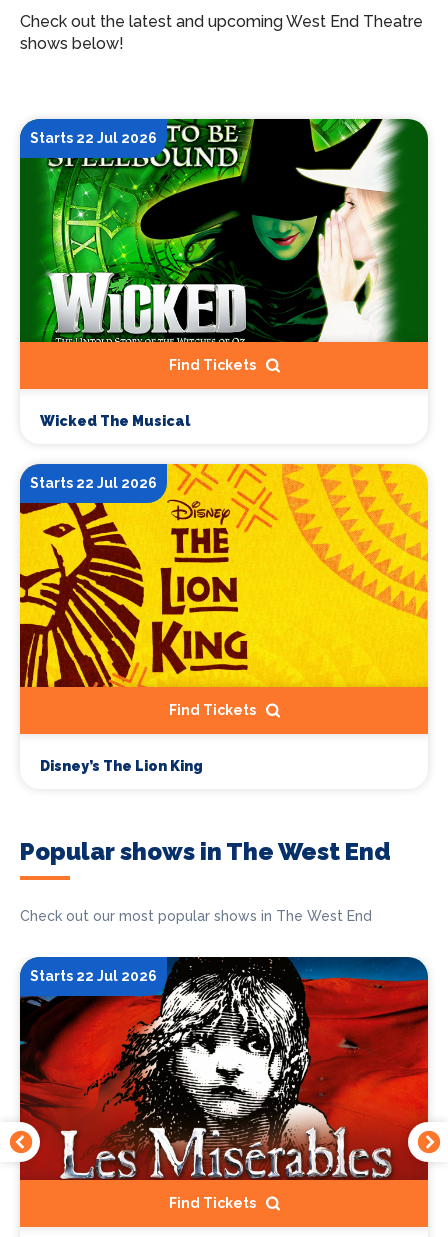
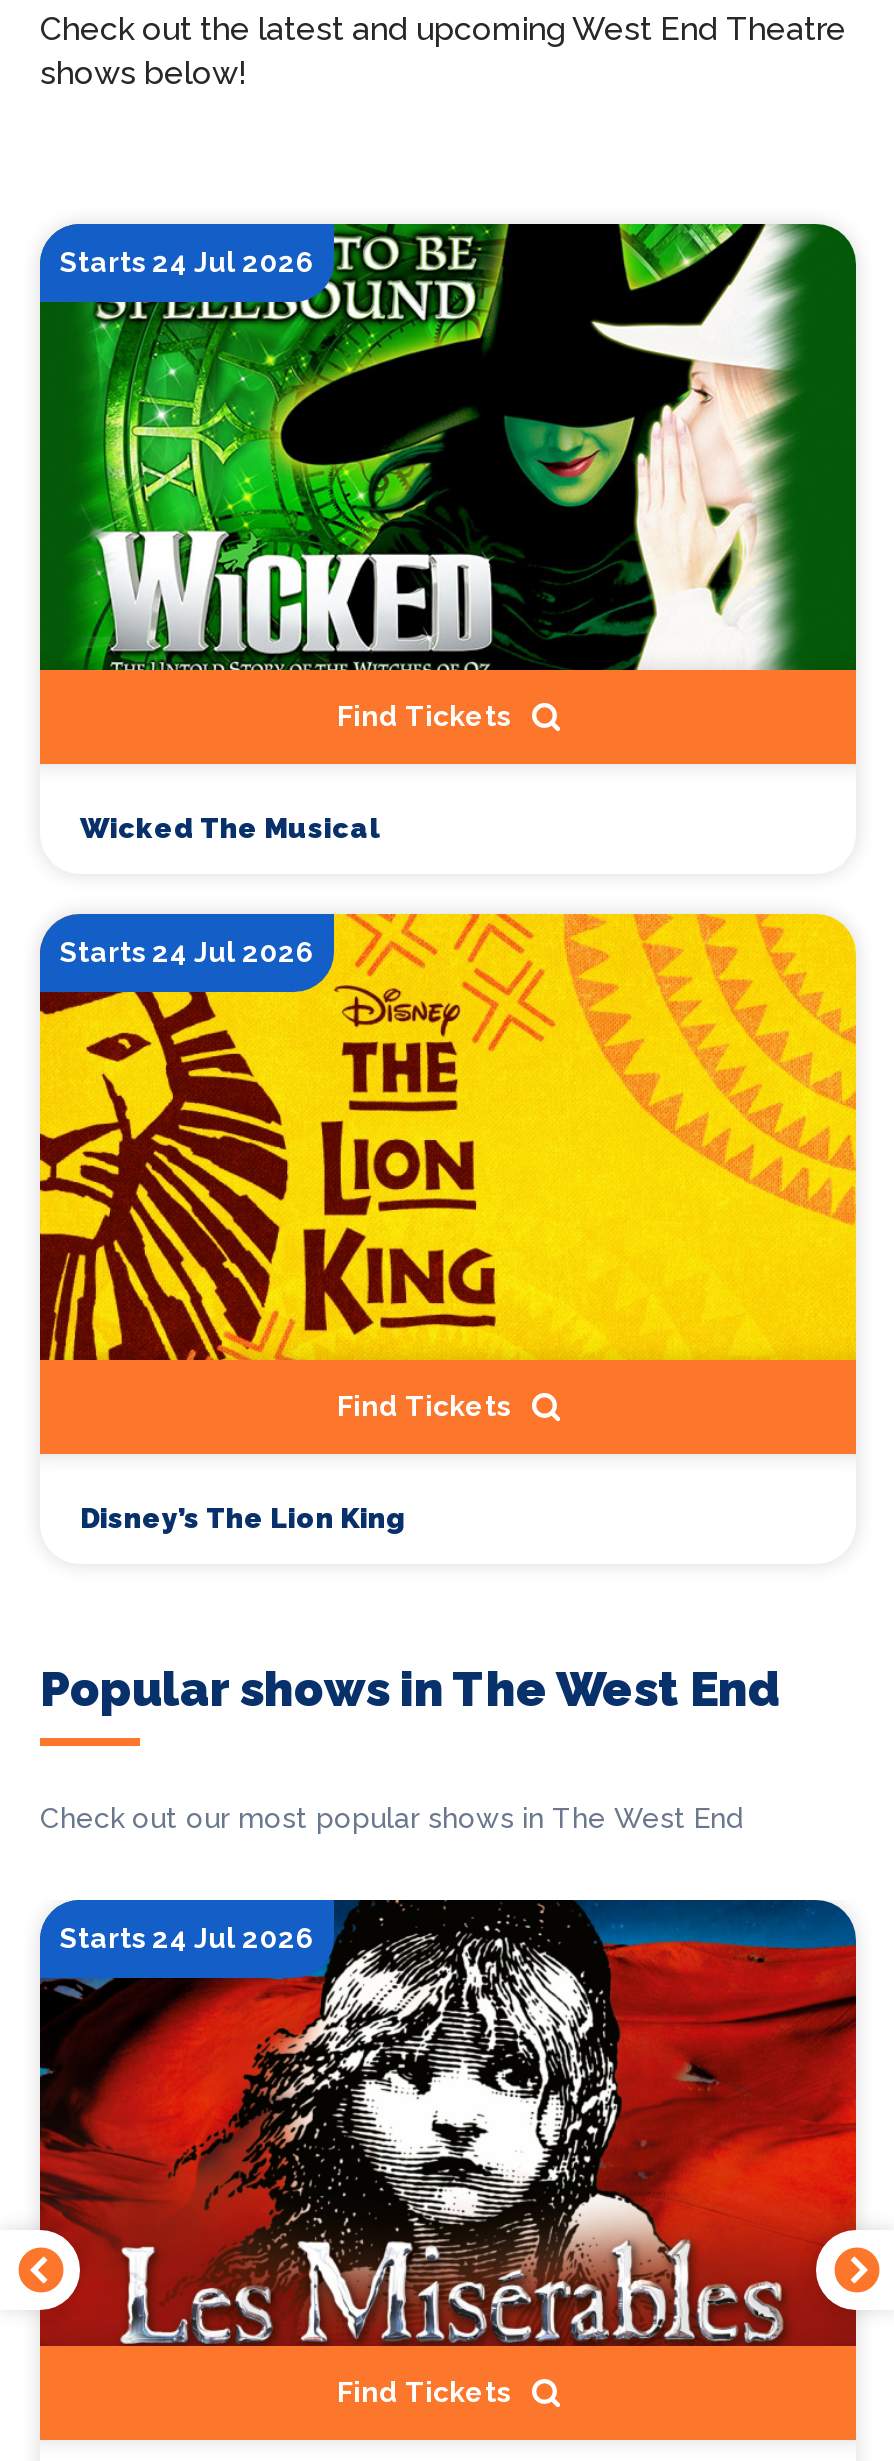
- Starts 22 Jul 2026
+ Starts 24 Jul 2026

- Starts 22 Jul 2026
+ Starts 24 Jul 2026

- Starts 22 Jul 2026
+ Starts 24 Jul 2026
